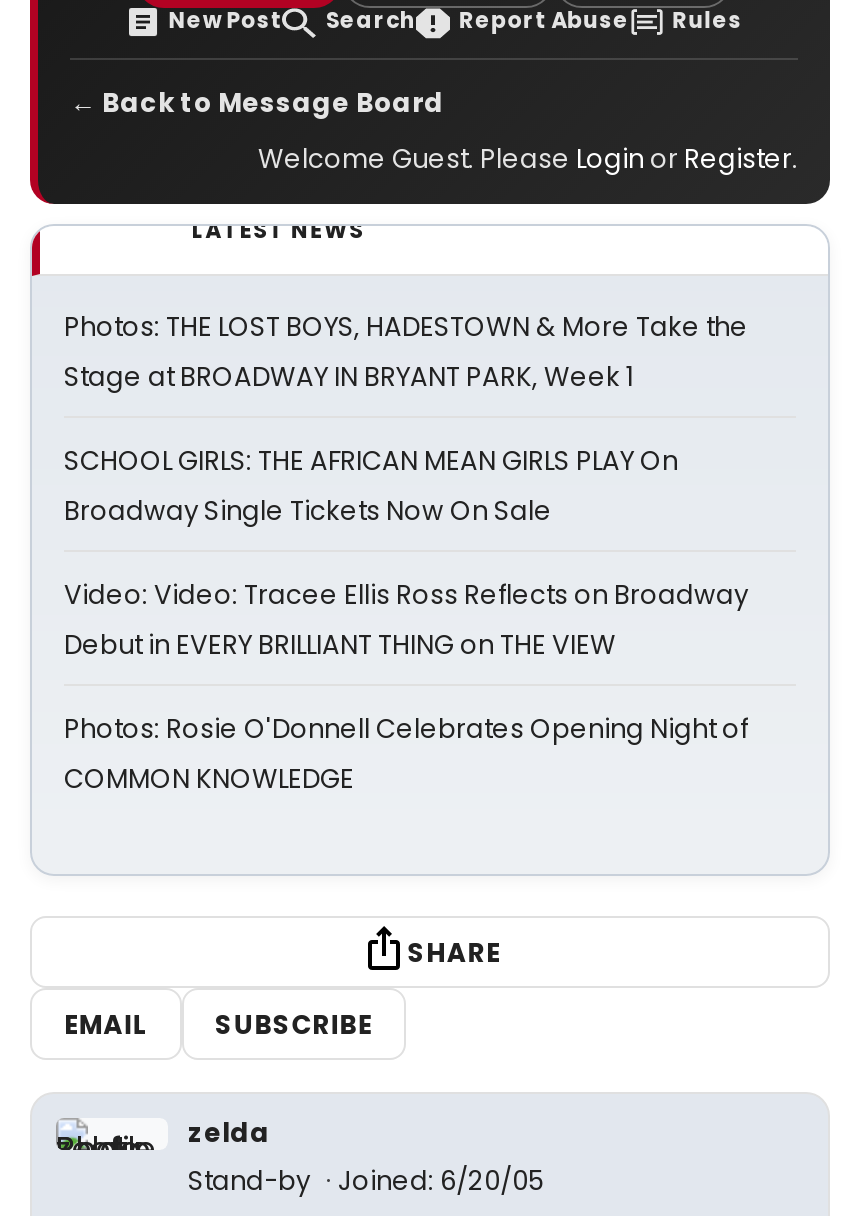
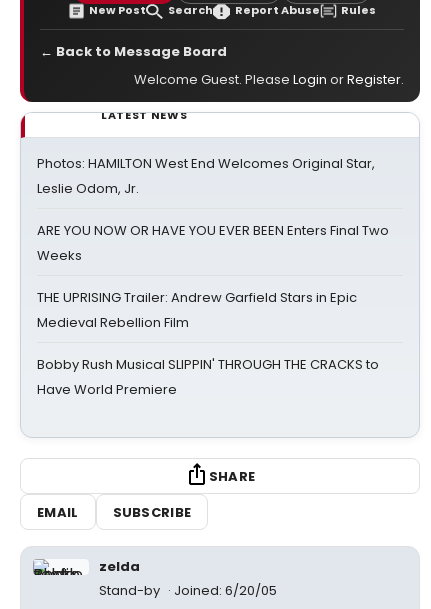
- Photos: THE LOST BOYS, HADESTOWN & More Take the
- Stage at BROADWAY IN BRYANT PARK, Week 1
+ Photos: HAMILTON West End Welcomes Original Star,
+ Leslie Odom, Jr.

- SCHOOL GIRLS: THE AFRICAN MEAN GIRLS PLAY On
- Broadway Single Tickets Now On Sale
+ ARE YOU NOW OR HAVE YOU EVER BEEN Enters Final Two
+ Weeks

- Video: Video: Tracee Ellis Ross Reflects on Broadway
- Debut in EVERY BRILLIANT THING on THE VIEW
+ THE UPRISING Trailer: Andrew Garfield Stars in Epic
+ Medieval Rebellion Film

- Photos: Rosie O'Donnell Celebrates Opening Night of
- COMMON KNOWLEDGE
+ Bobby Rush Musical SLIPPIN' THROUGH THE CRACKS to
+ Have World Premiere
